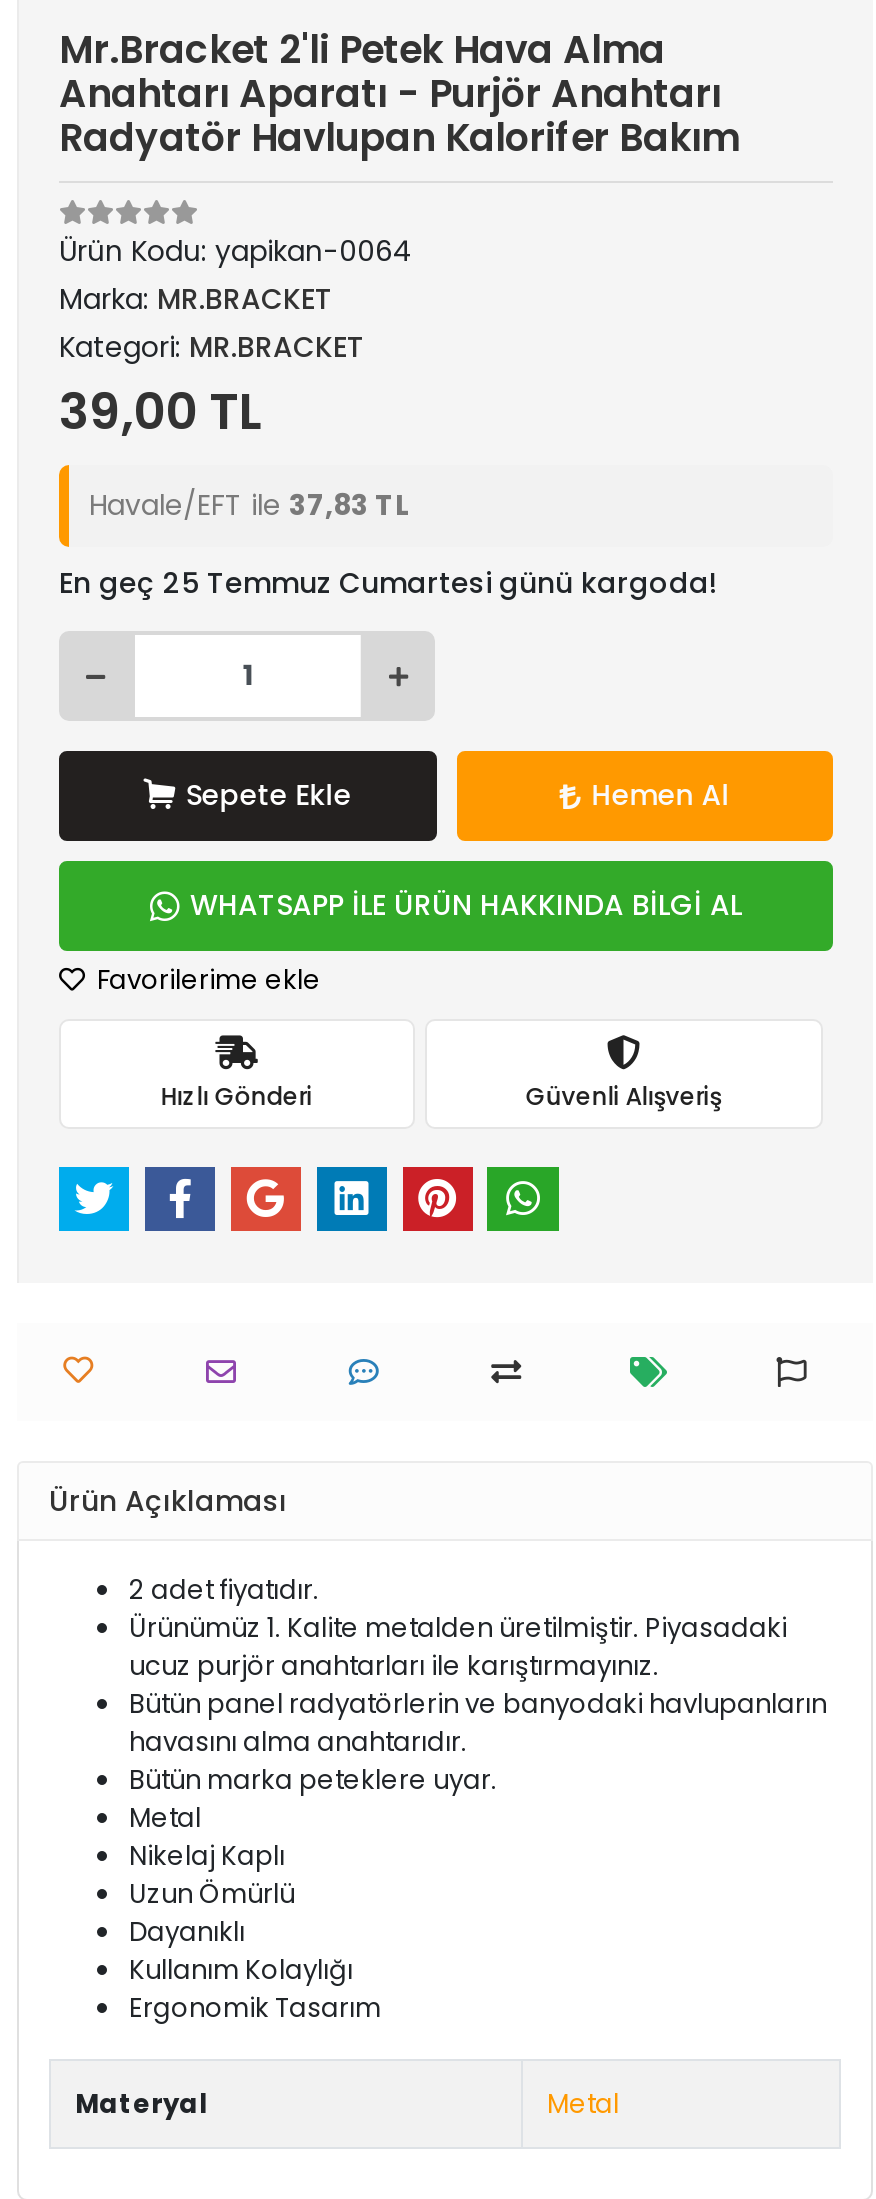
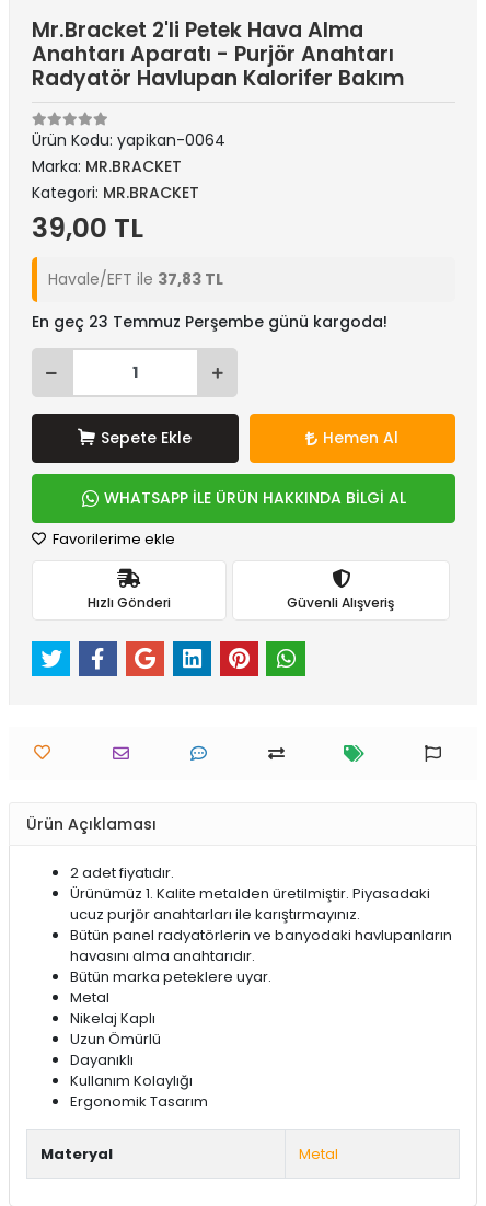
- En geç 25 Temmuz Cumartesi günü kargoda!
+ En geç 23 Temmuz Perşembe günü kargoda!
